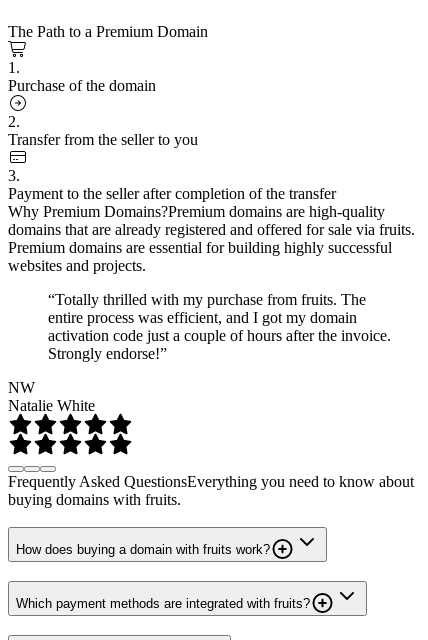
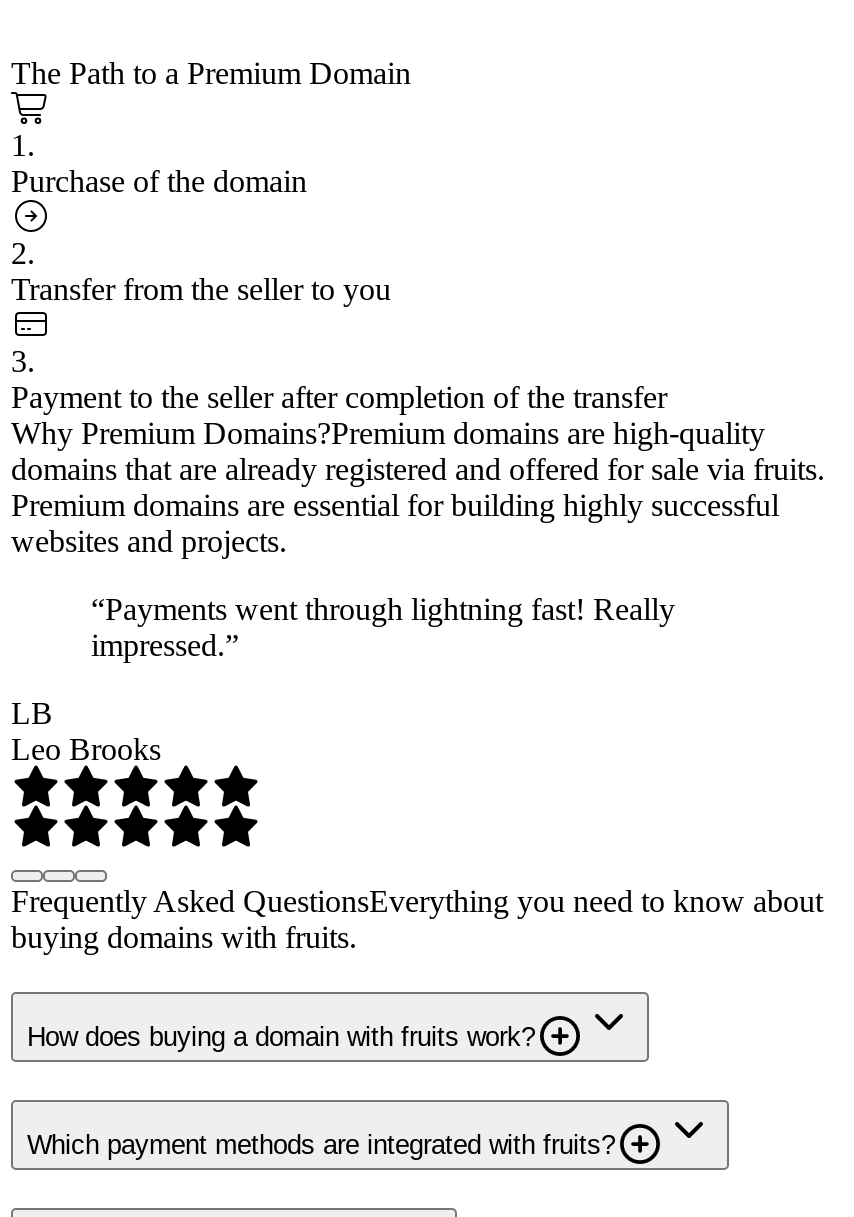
- “Totally thrilled with my purchase from fruits. The
- entire process was efficient, and I got my domain
- activation code just a couple of hours after the invoice.
- Strongly endorse!”
+ “Payments went through lightning fast! Really
+ impressed.”

- NW
- Natalie White
+ LB
+ Leo Brooks
